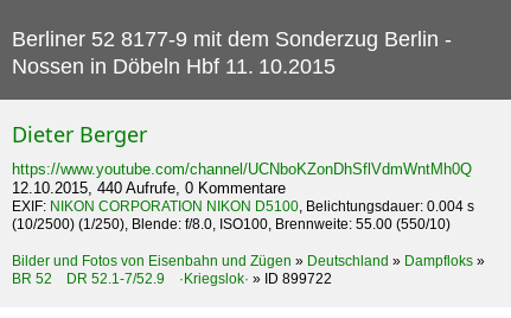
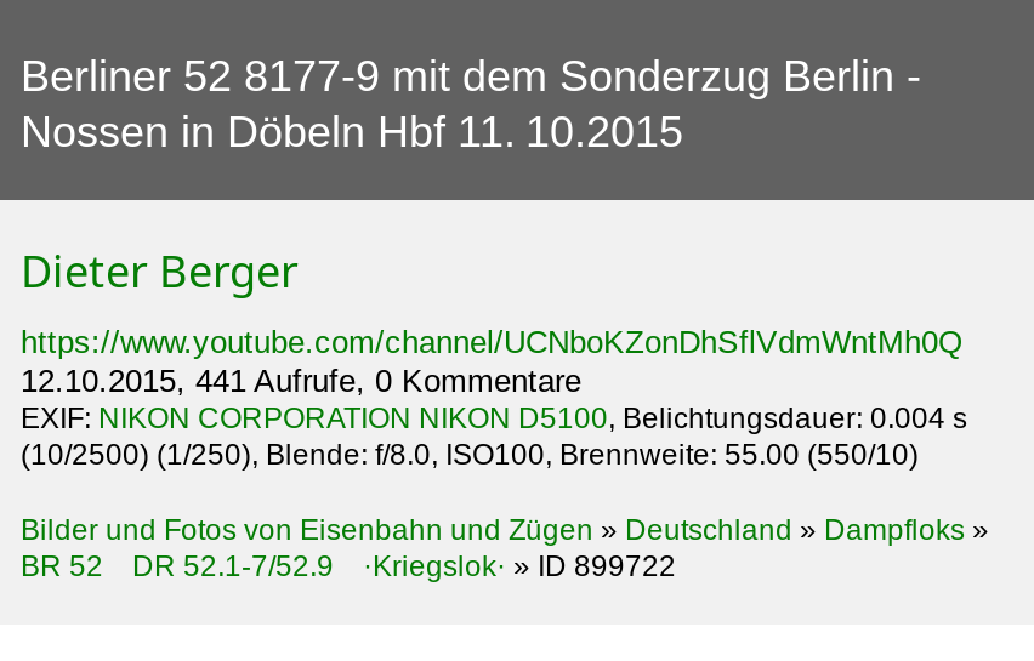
- 12.10.2015, 440 Aufrufe, 0 Kommentare
+ 12.10.2015, 441 Aufrufe, 0 Kommentare
